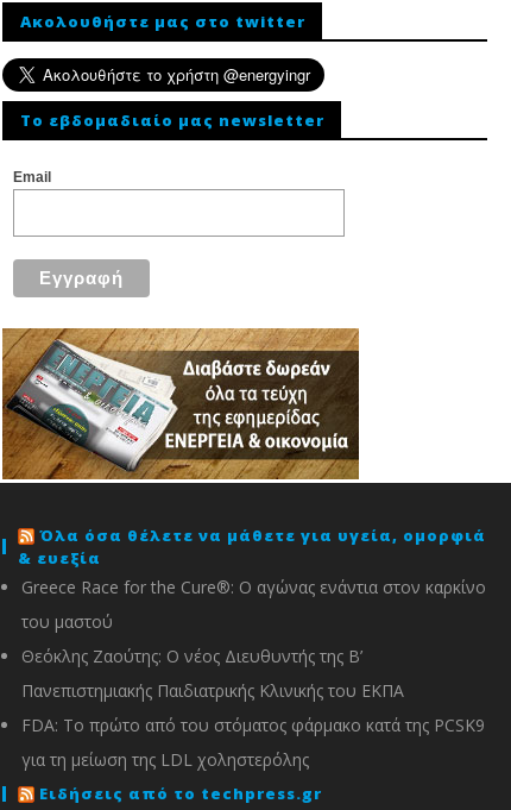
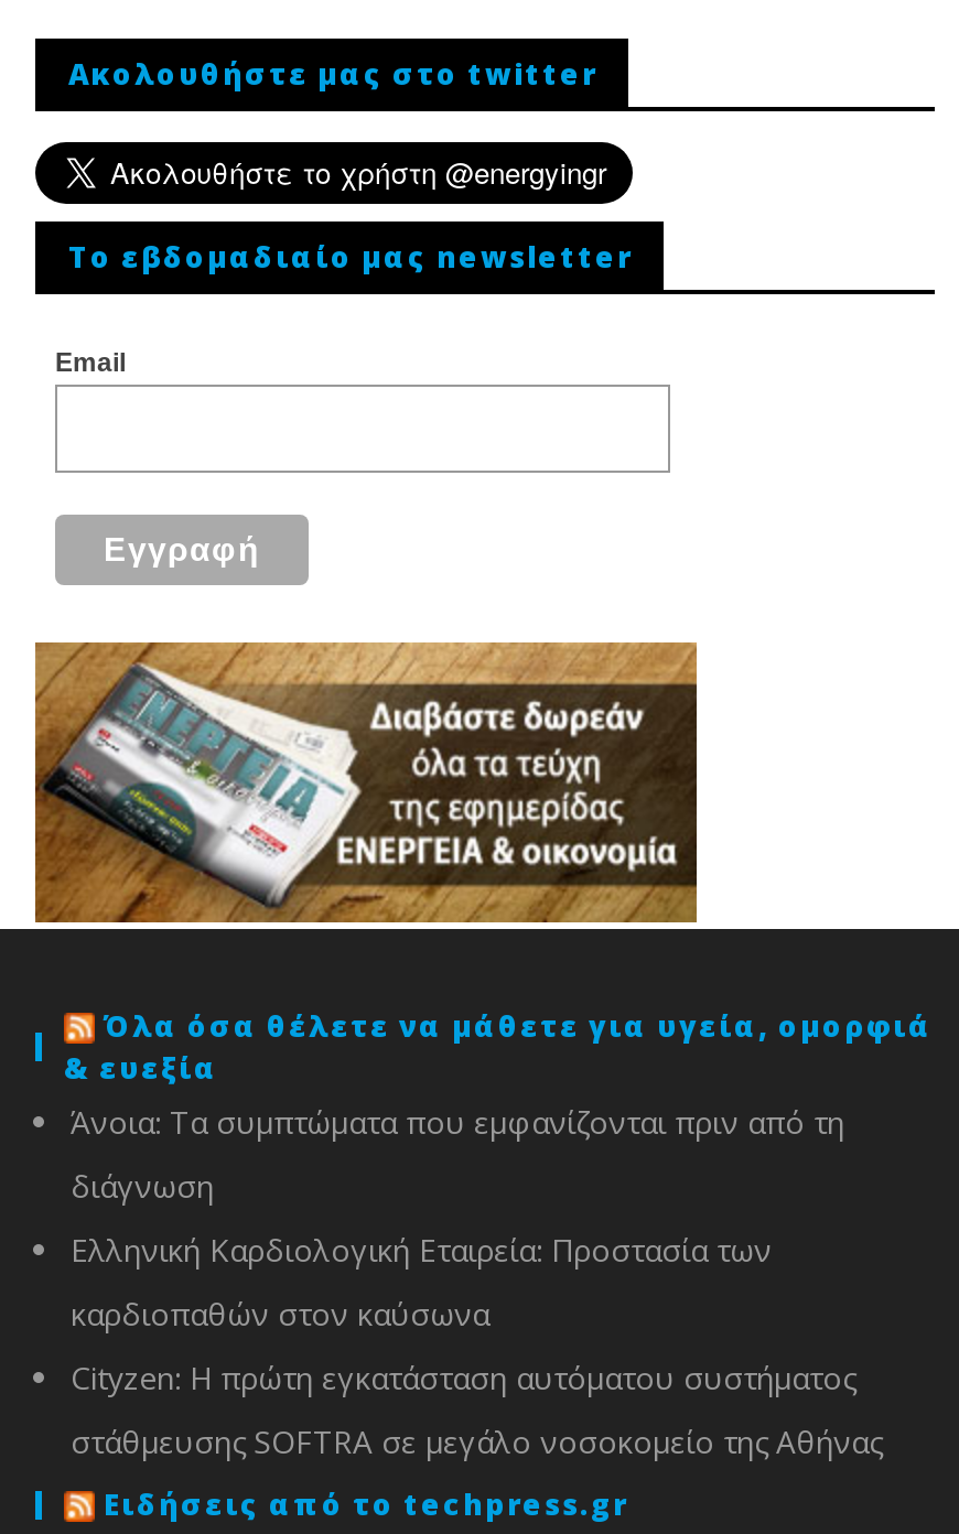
- Greece Race for the Cure®: O αγώνας ενάντια στον καρκίνο
+ Άνοια: Τα συμπτώματα που εμφανίζονται πριν από τη

- του μαστού
+ διάγνωση

- Θεόκλης Ζαούτης: O νέος Διευθυντής της Β’
+ Ελληνική Καρδιολογική Εταιρεία: Προστασία των

- Πανεπιστημιακής Παιδιατρικής Κλινικής του ΕΚΠΑ
+ καρδιοπαθών στον καύσωνα

- FDA: Το πρώτο από του στόματος φάρμακο κατά της PCSK9
+ Cityzen: H πρώτη εγκατάσταση αυτόματου συστήματος

- για τη μείωση της LDL χοληστερόλης
+ στάθμευσης SOFTRA σε μεγάλο νοσοκομείo της Αθήνας
